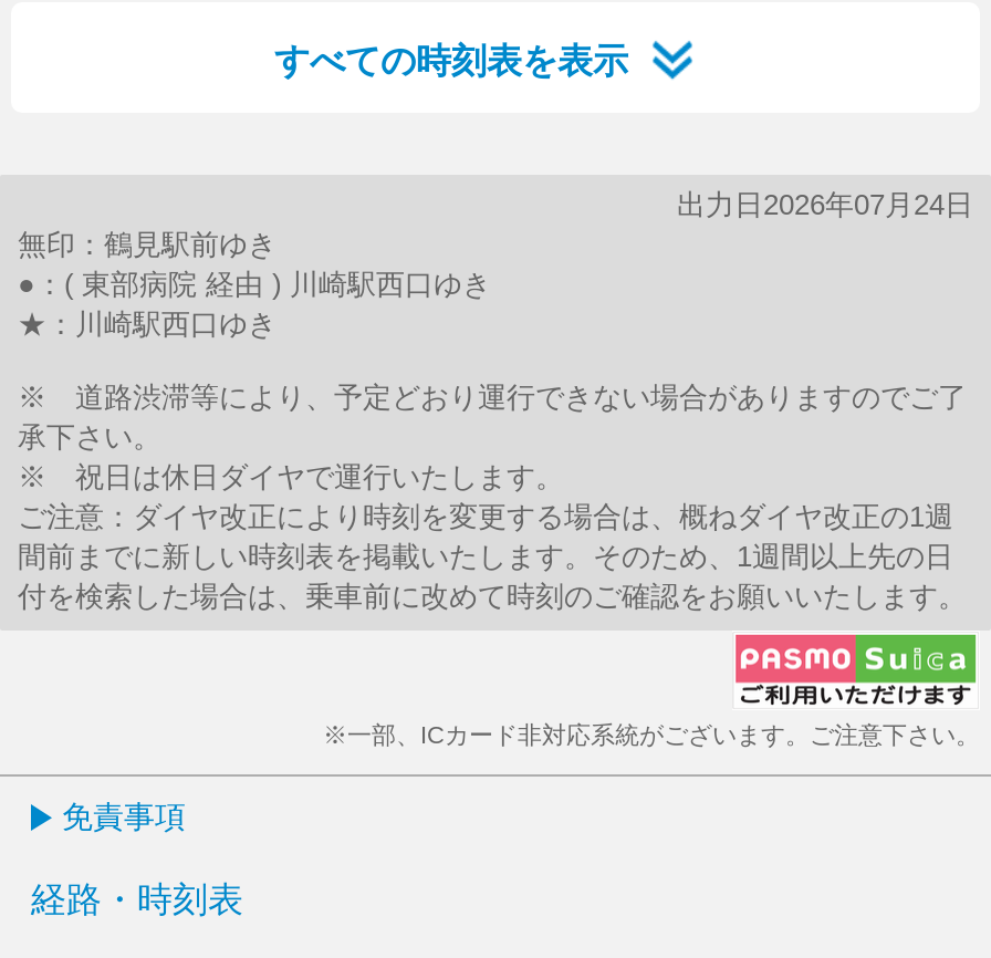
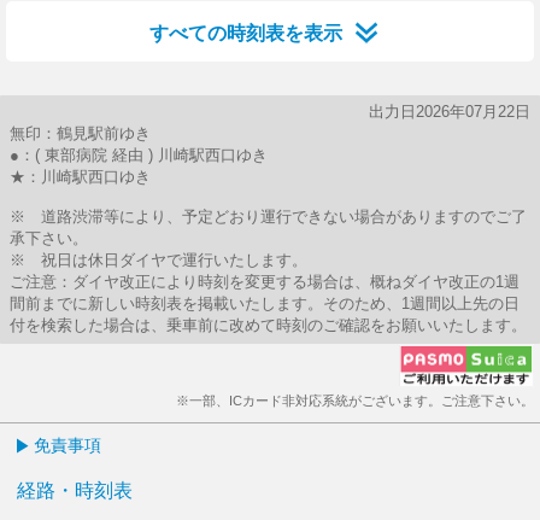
- 出力日2026年07月24日
+ 出力日2026年07月22日
